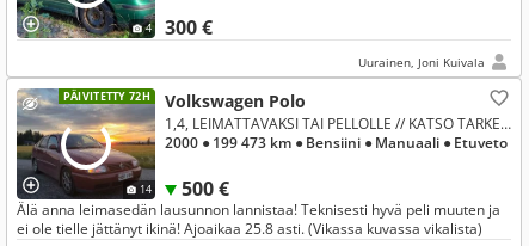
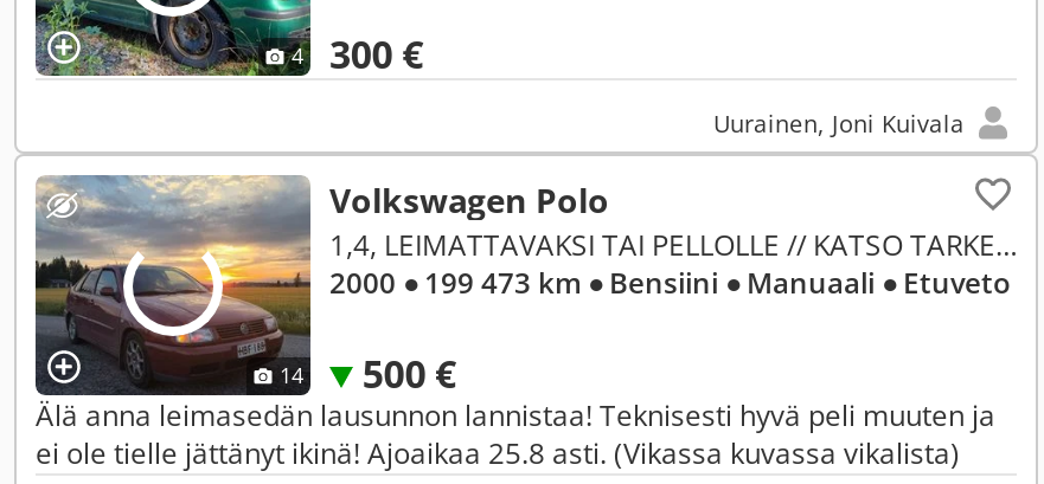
- PÄIVITETTY 72H
